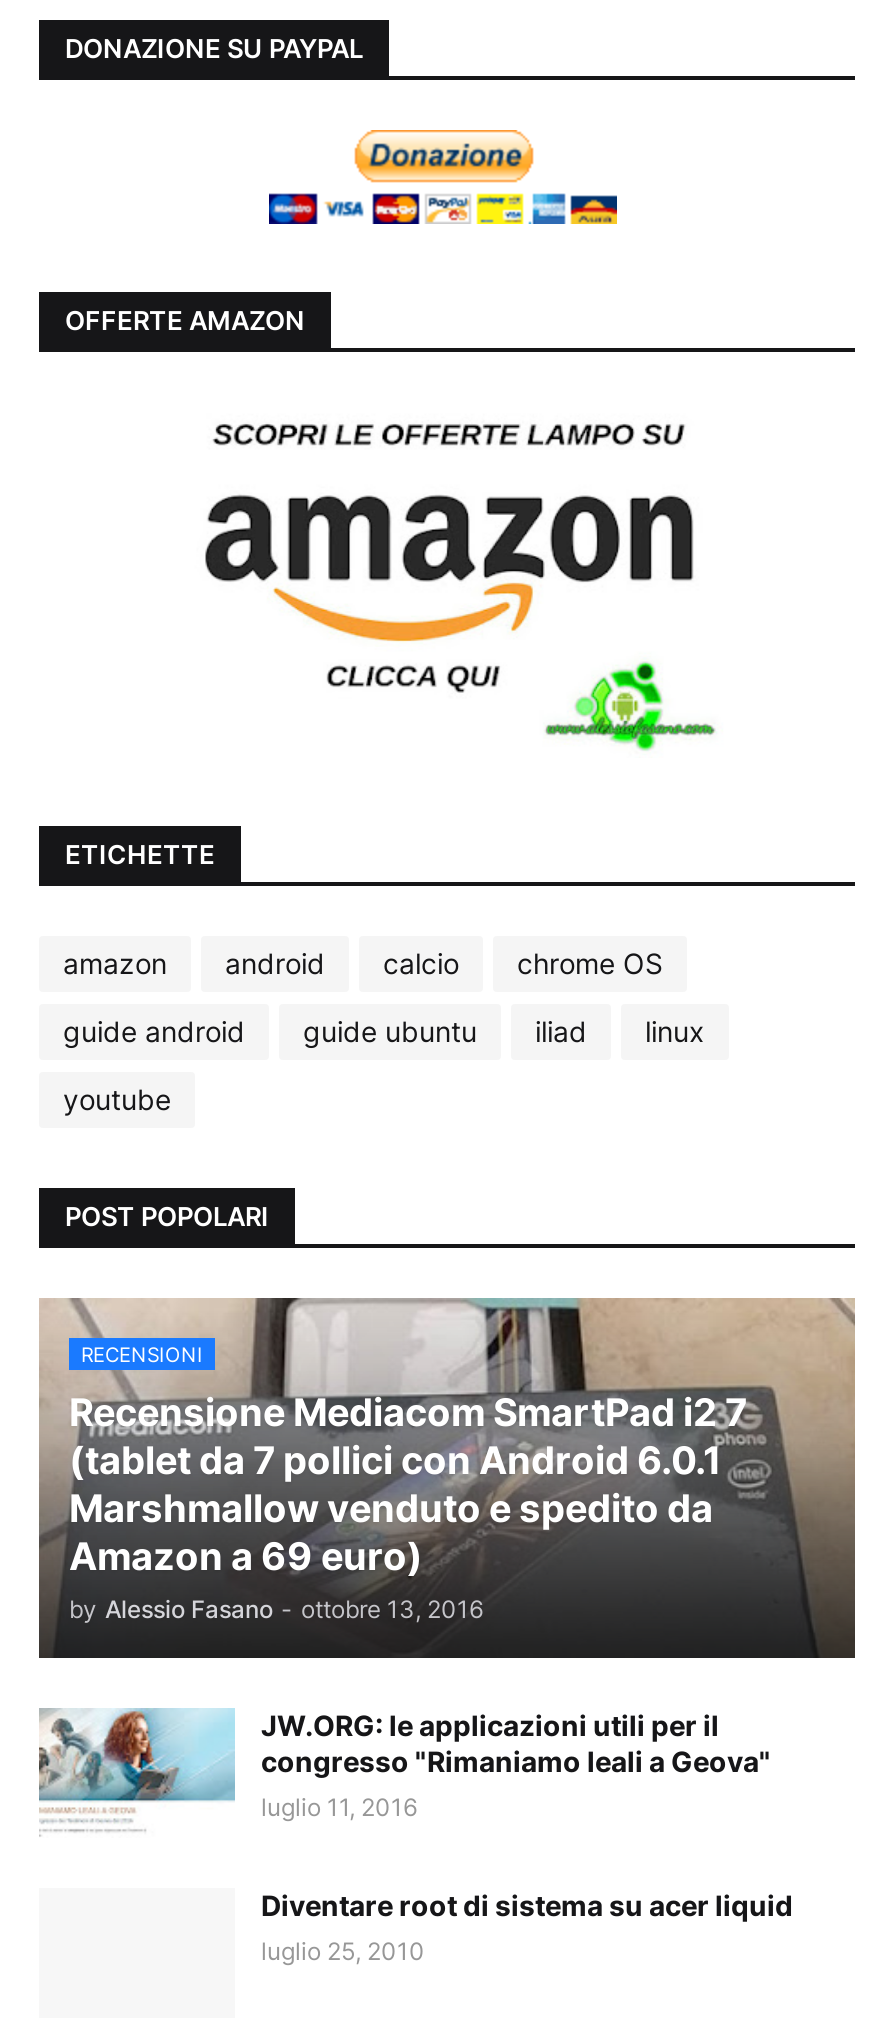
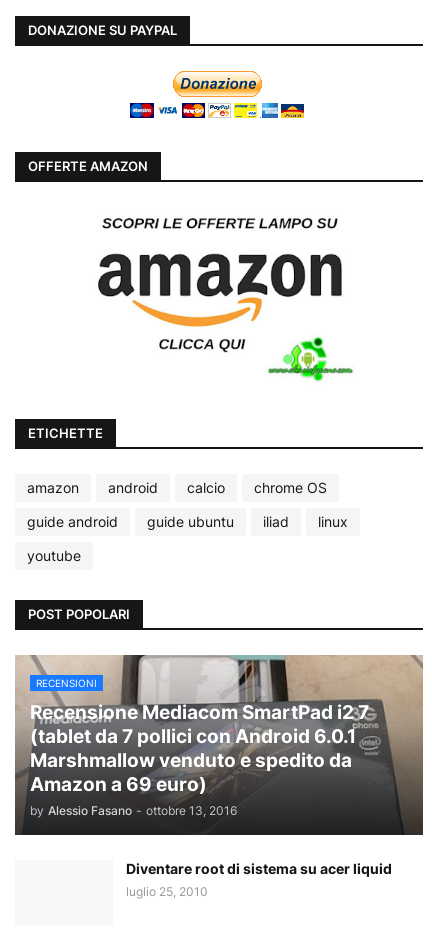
- [image]
- JW.ORG: le applicazioni utili per il
- congresso "Rimaniamo leali a Geova"
- luglio 11, 2016
